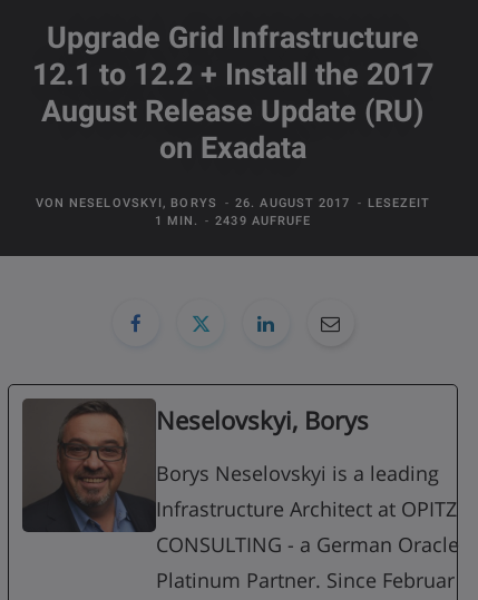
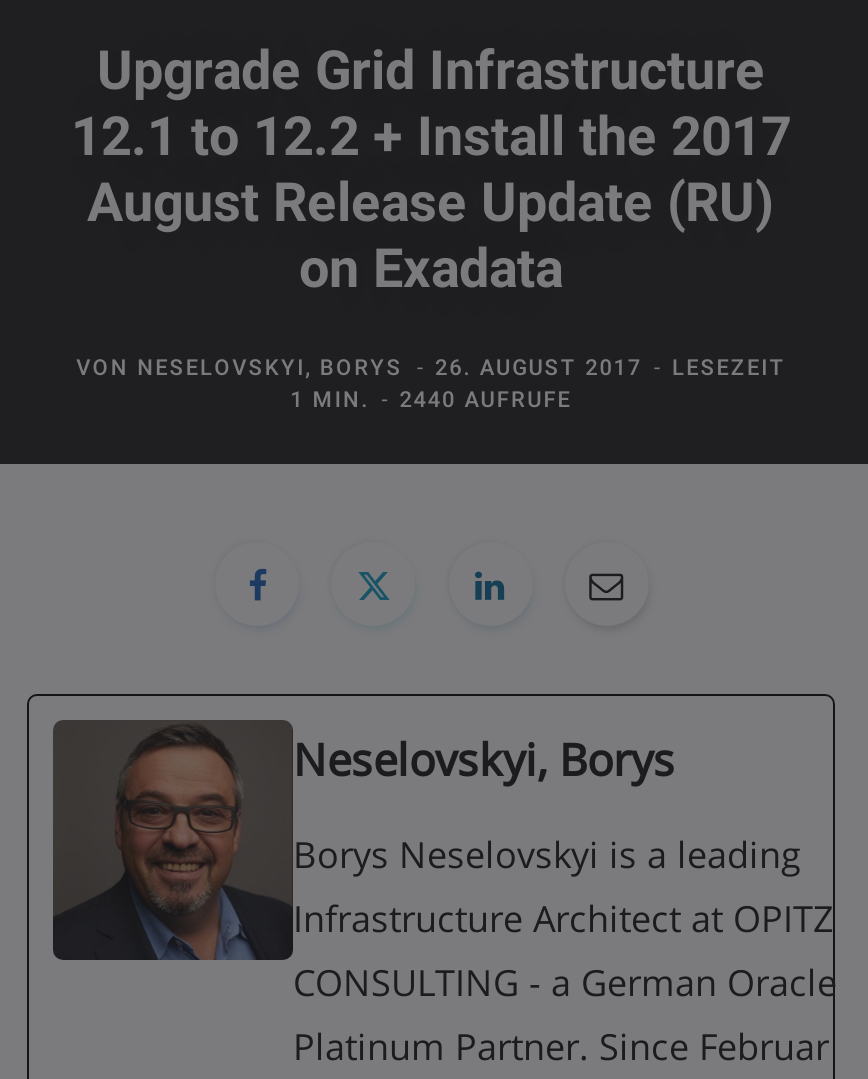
- 1 MIN. 2439 AUFRUFE
+ 1 MIN. 2440 AUFRUFE
